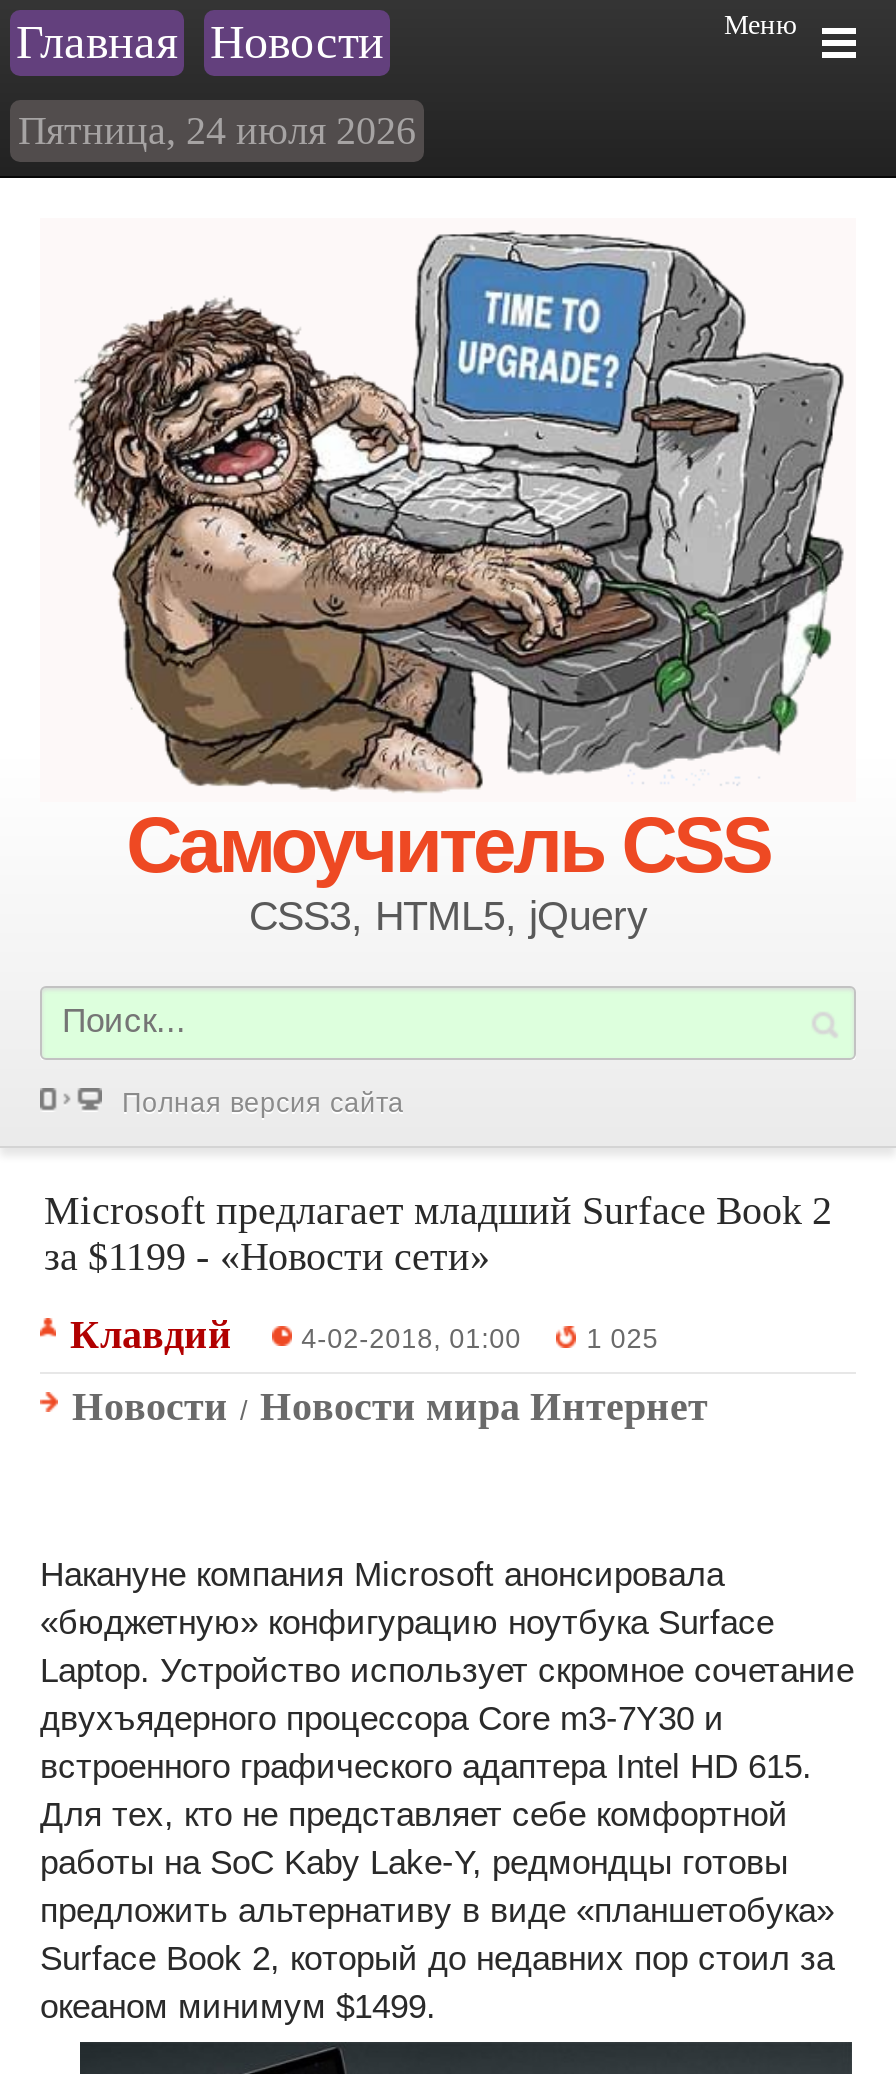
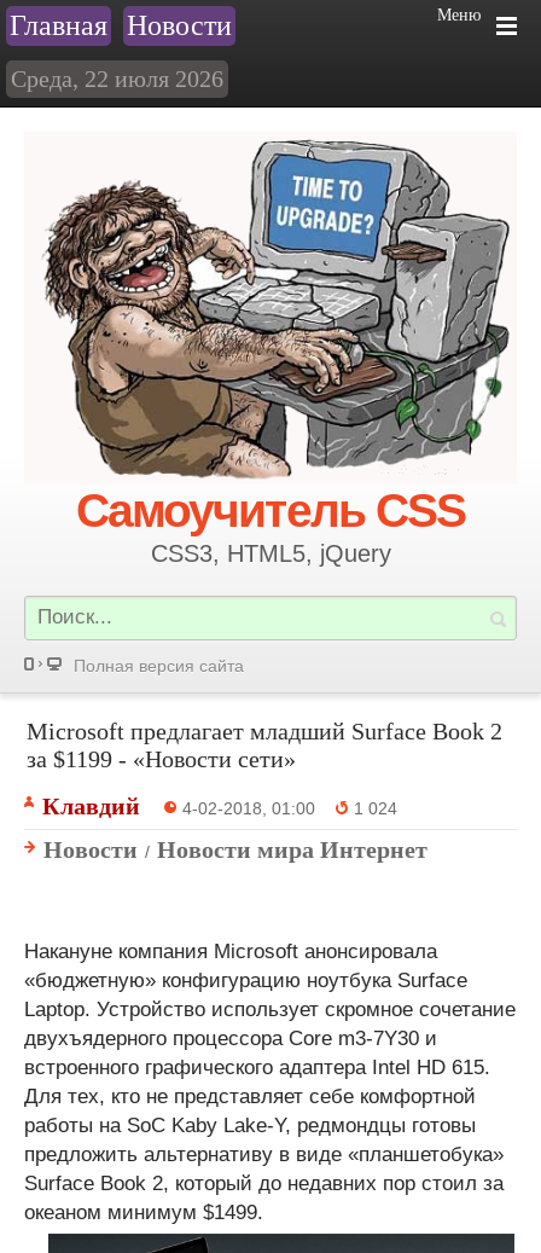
- Пятница, 24 июля 2026
+ Среда, 22 июля 2026

- 1 025
+ 1 024
